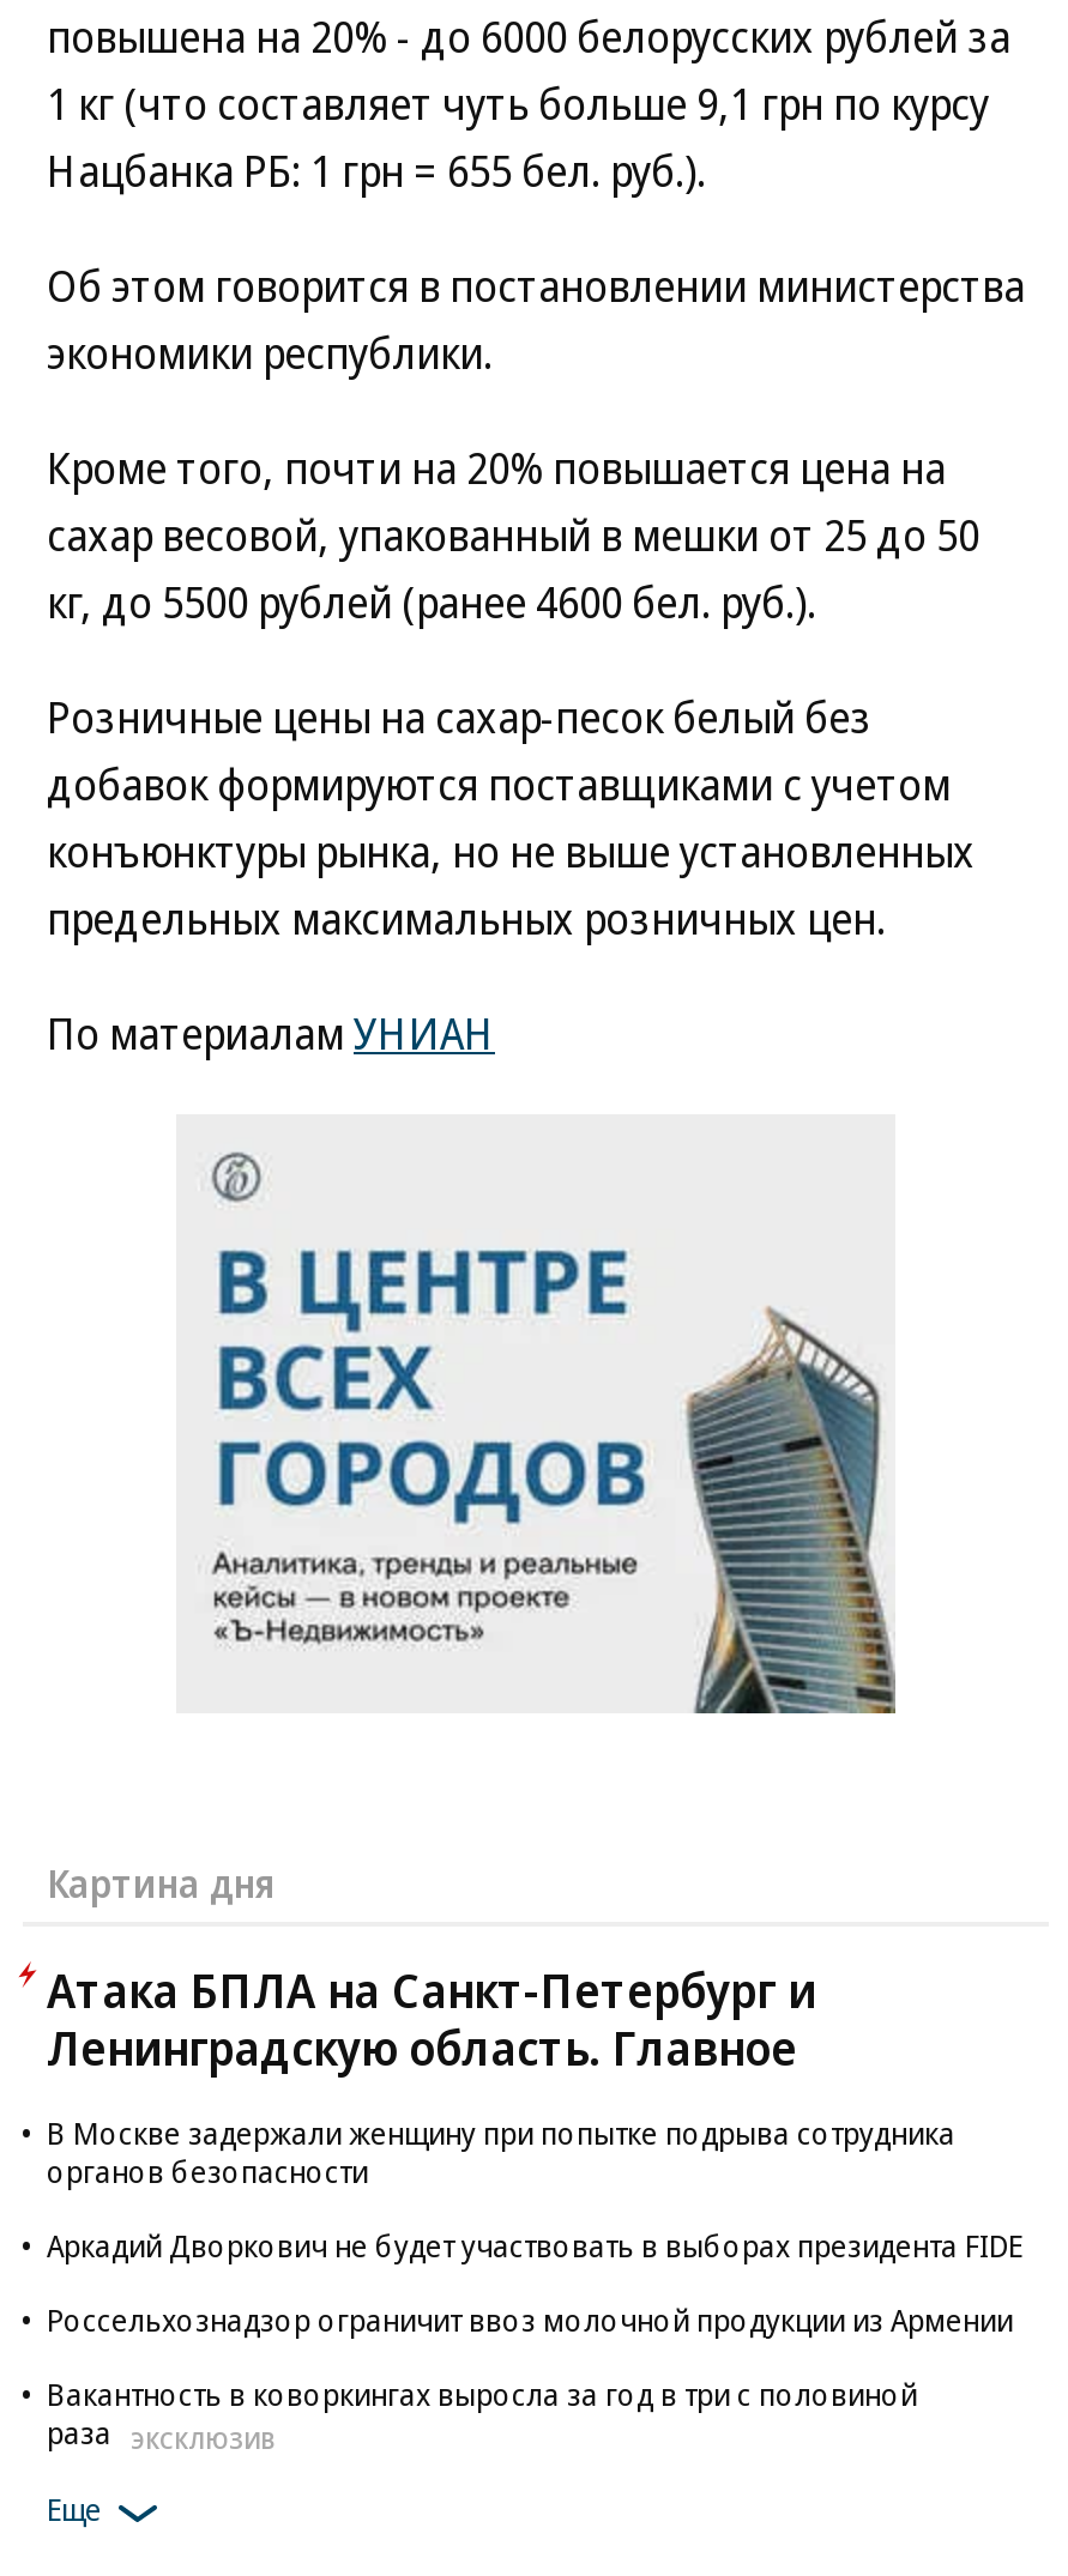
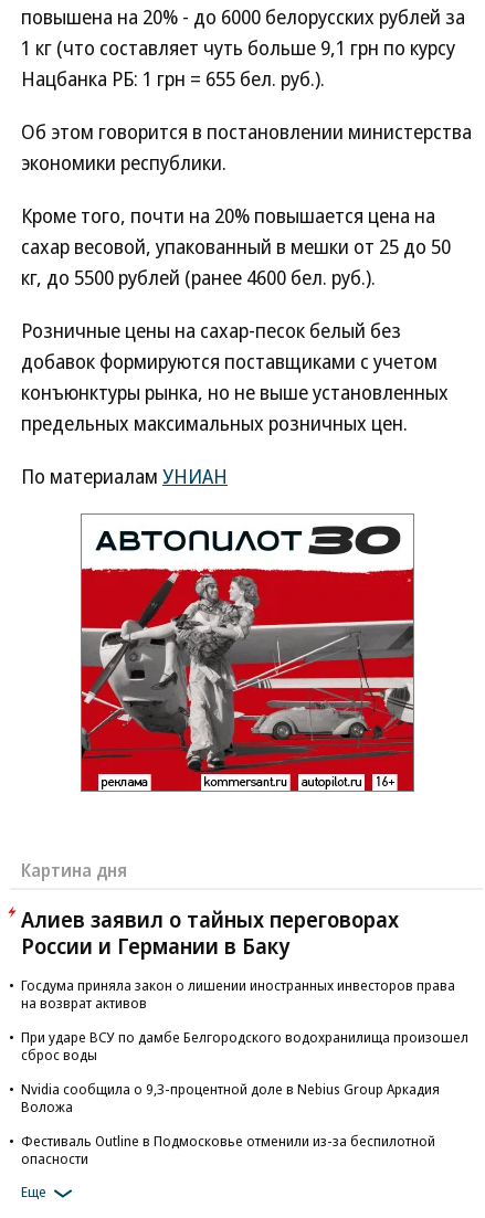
- [image]
+ [image]

- Атака БПЛА на Санкт-Петербург и
- Ленинградскую область. Главное
+ Алиев заявил о тайных переговорах
+ России и Германии в Баку

- В Москве задержали женщину при попытке подрыва сотрудника
- органов безопасности
+ Госдума приняла закон о лишении иностранных инвесторов права
+ на возврат активов

- Аркадий Дворкович не будет участвовать в выборах президента FIDE
+ При ударе ВСУ по дамбе Белгородского водохранилища произошел
+ сброс воды

- Россельхознадзор ограничит ввоз молочной продукции из Армении
+ Nvidia сообщила о 9,3-процентной доле в Nebius Group Аркадия
+ Воложа

- Вакантность в коворкингах выросла за год в три с половиной
- раза ЭКСКЛЮЗИВ
+ Фестиваль Outline в Подмосковье отменили из-за беспилотной
+ опасности
